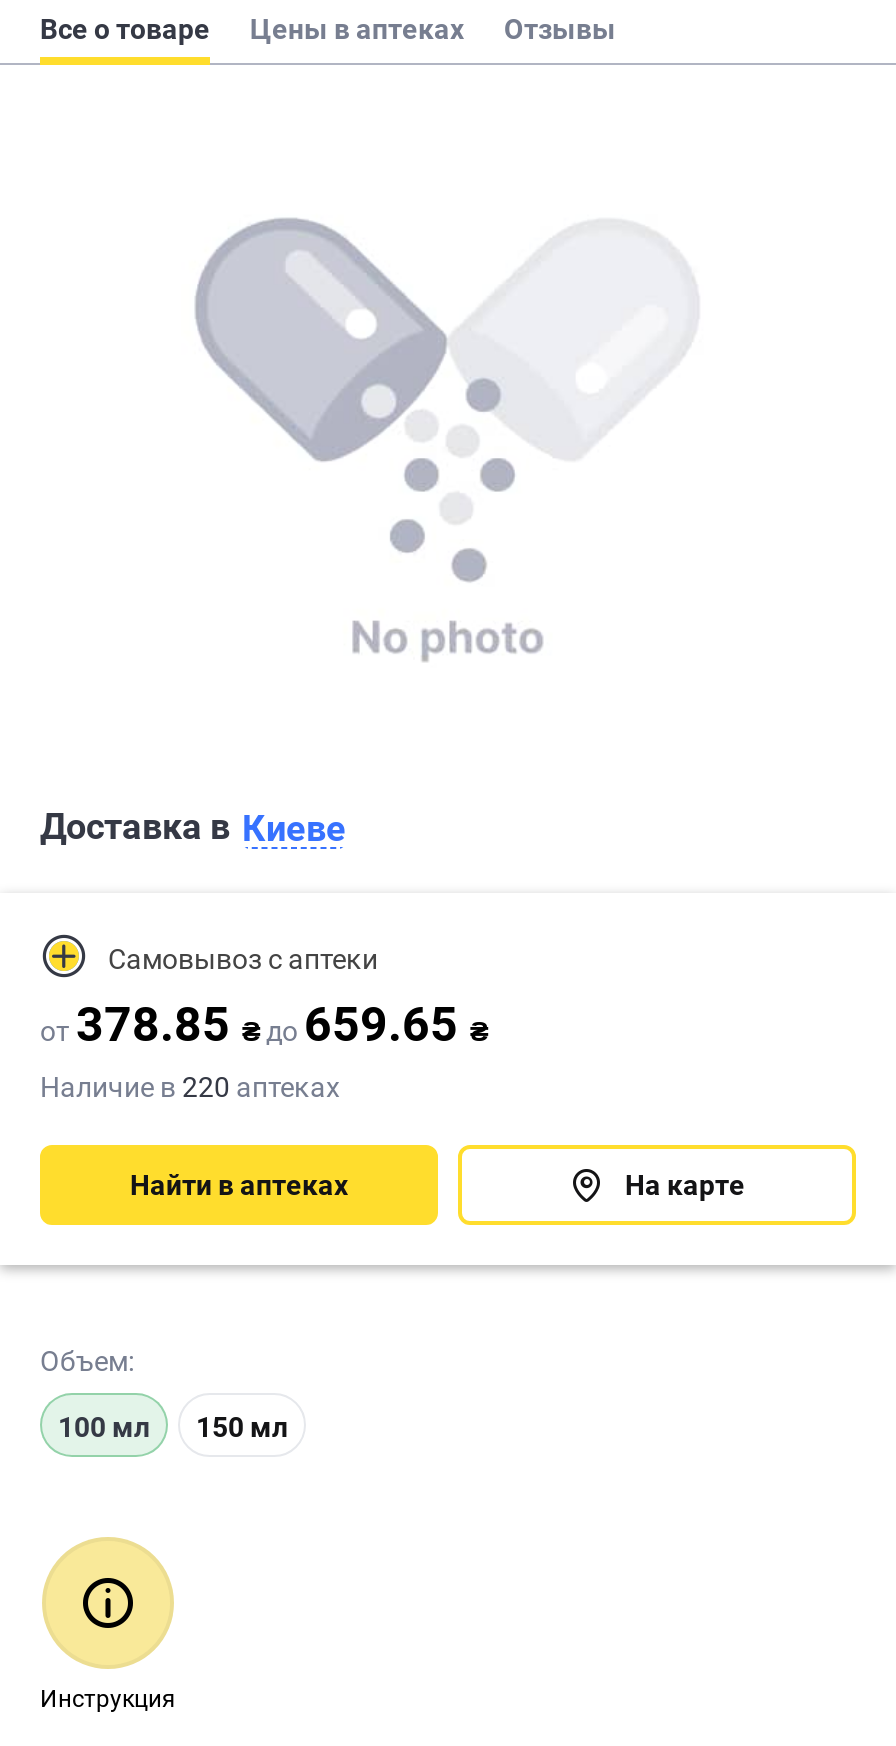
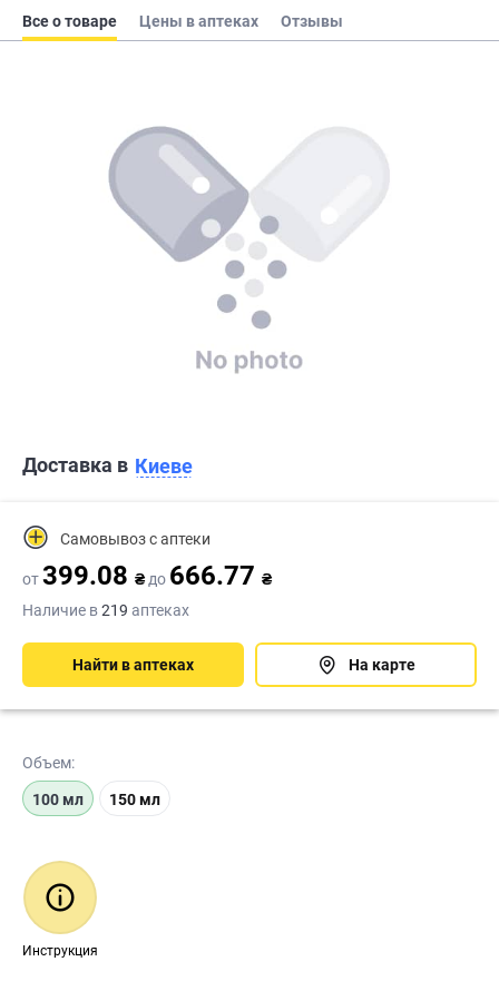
- от378.85 ₴до659.65 ₴
+ от399.08 ₴до666.77 ₴

- Наличие в 220 аптеках
+ Наличие в 219 аптеках
